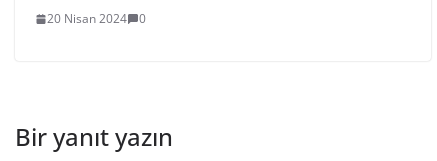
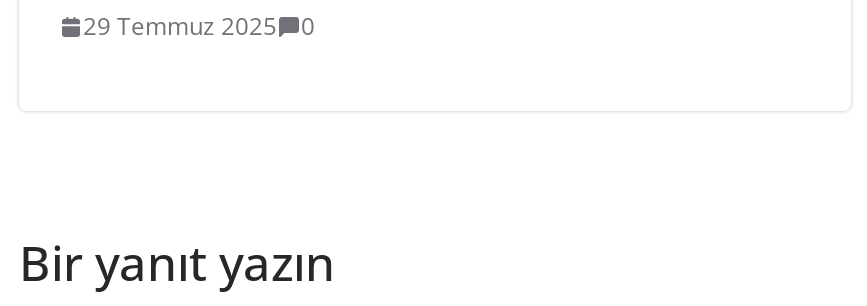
- 20 Nisan 2024 0
+ 29 Temmuz 2025 0
